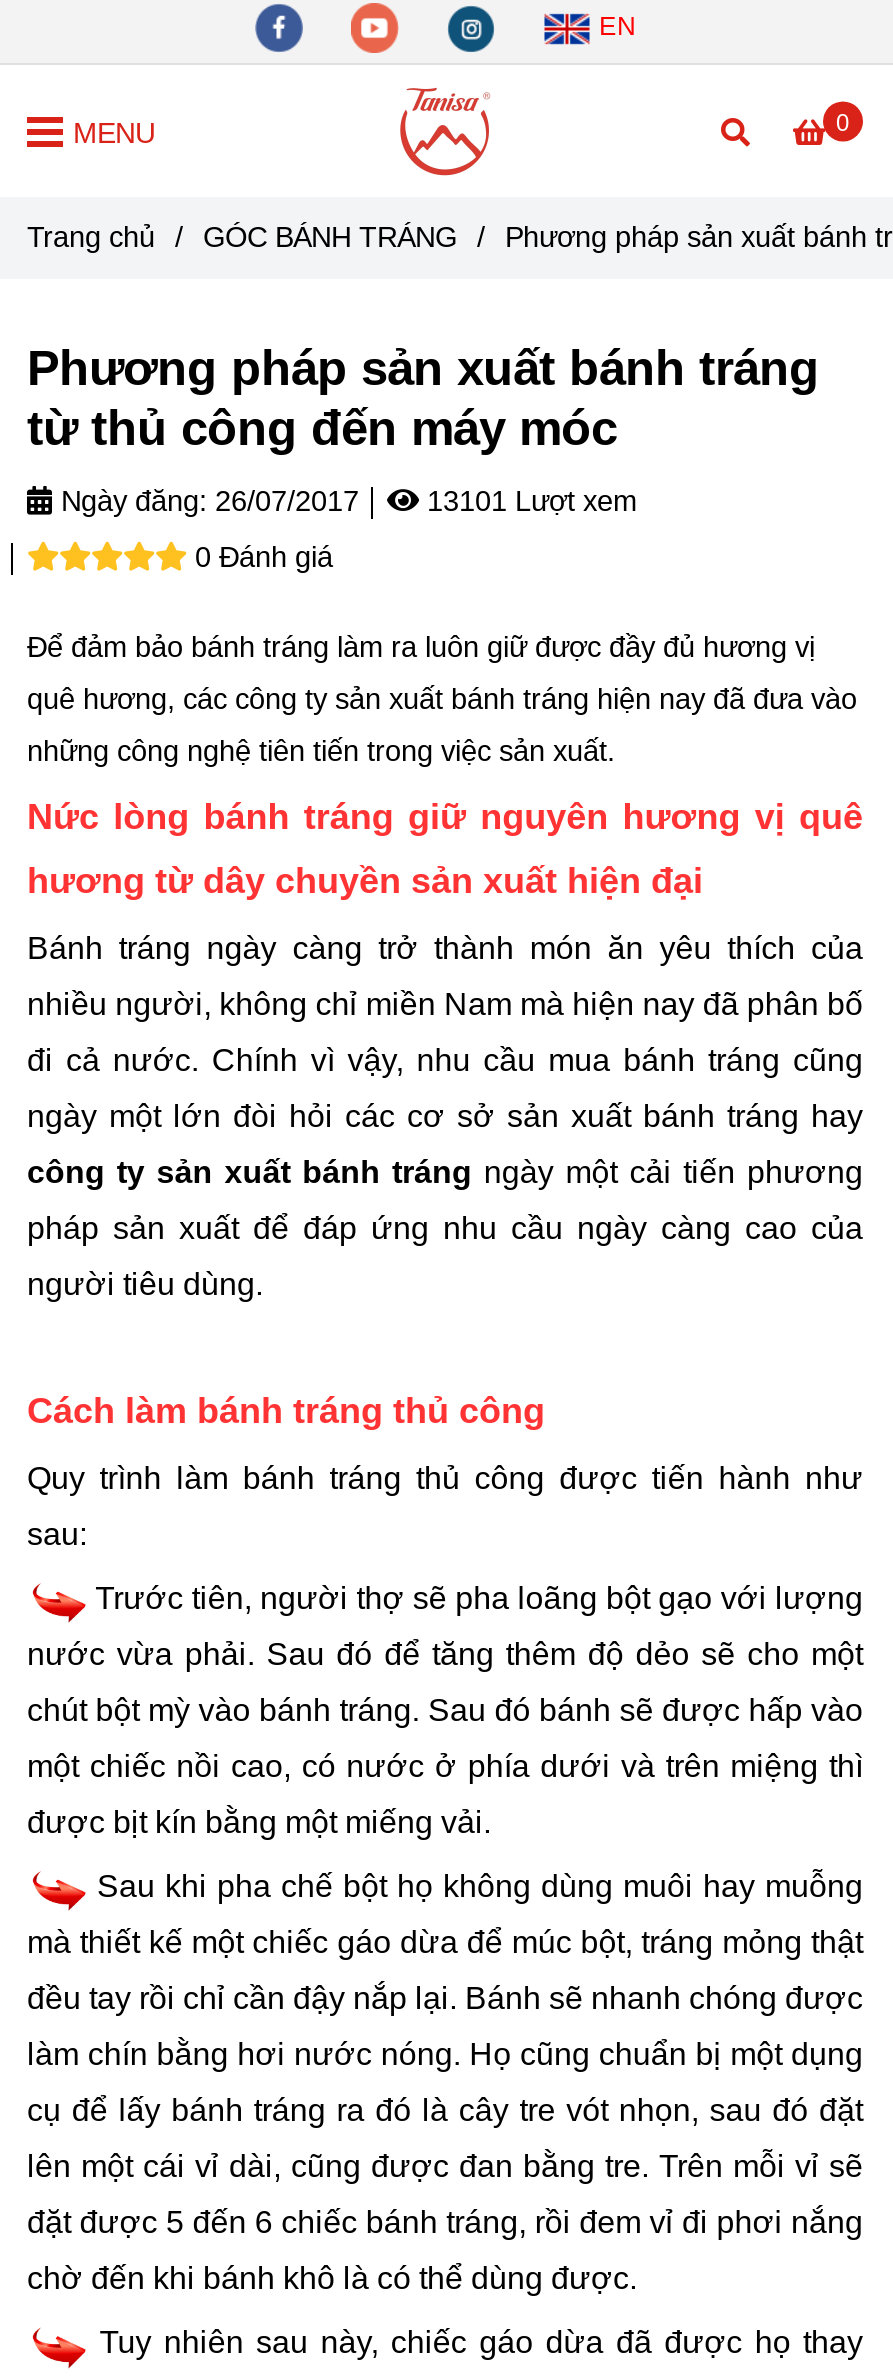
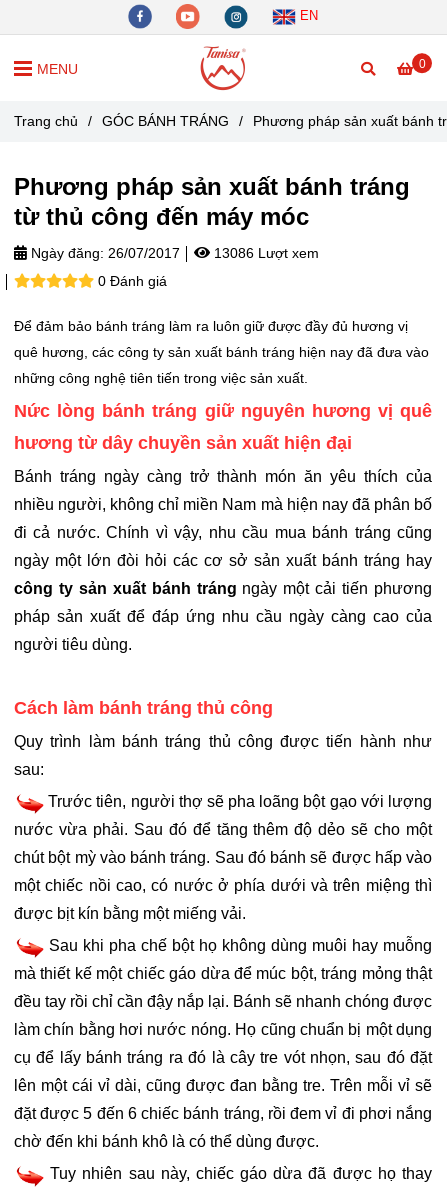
- Ngày đăng: 26/07/2017 13101 Lượt xem
+ Ngày đăng: 26/07/2017 13086 Lượt xem
